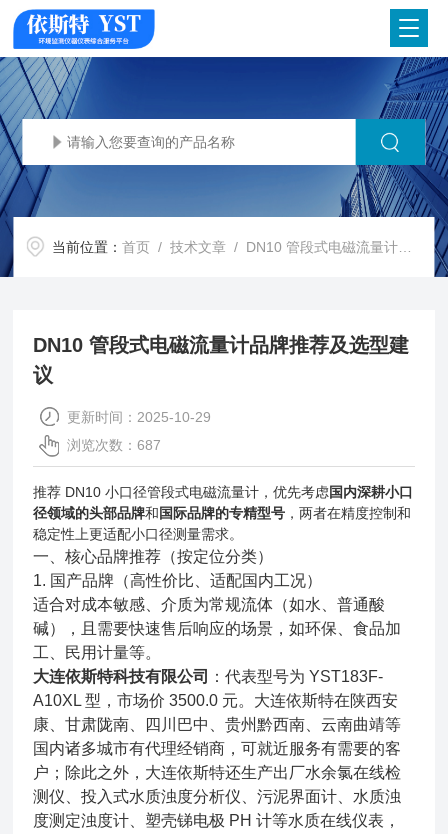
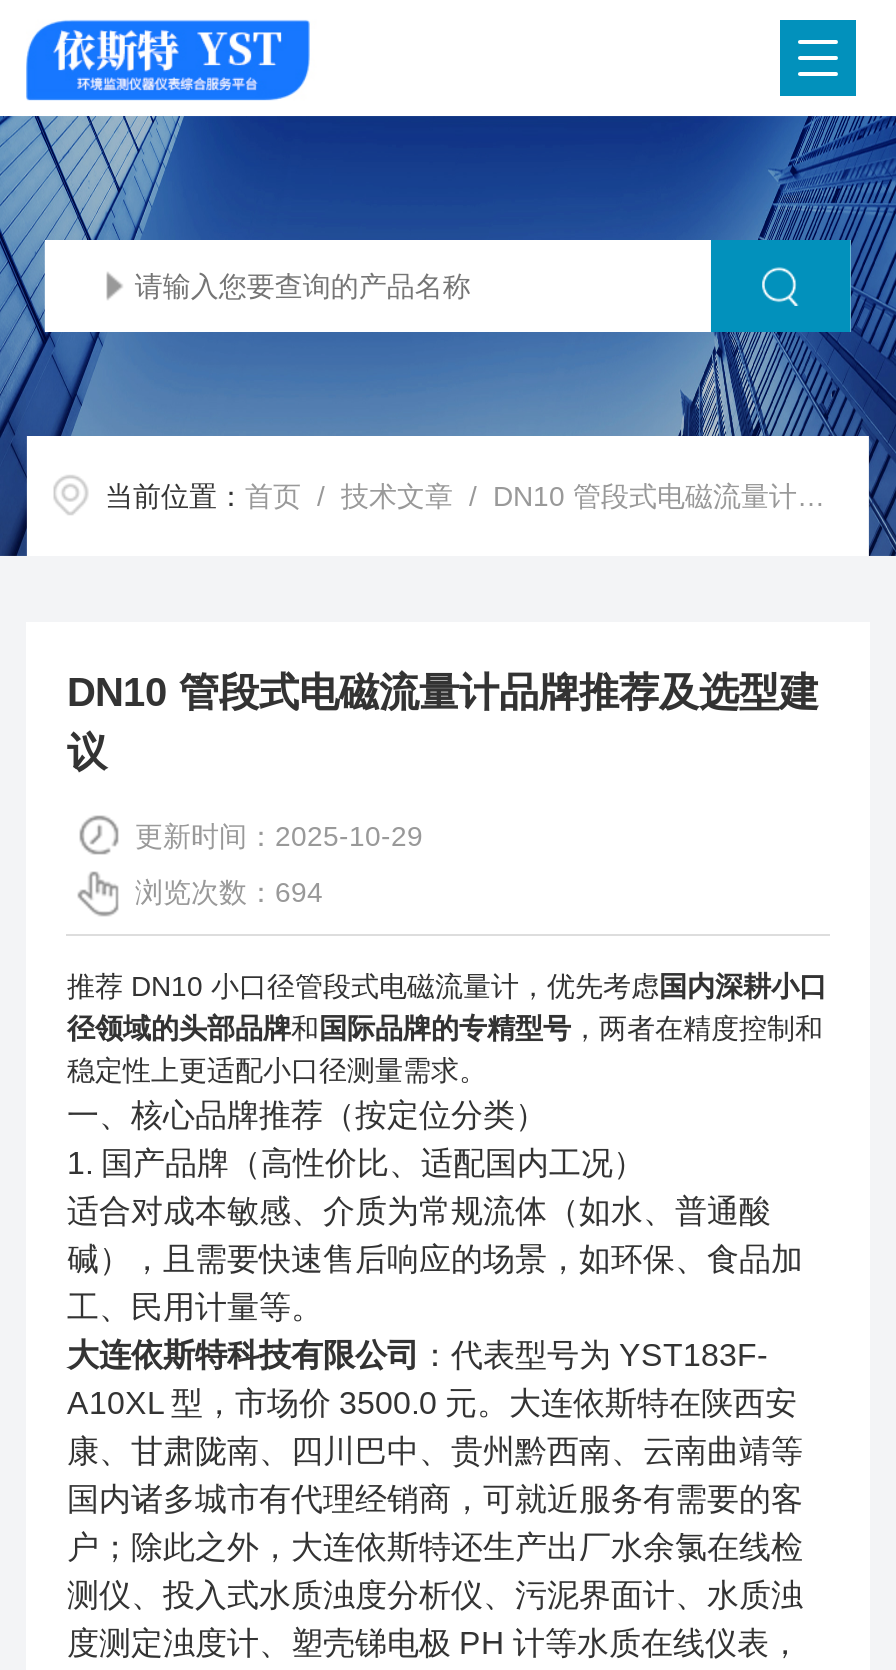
- 浏览次数：687
+ 浏览次数：694
